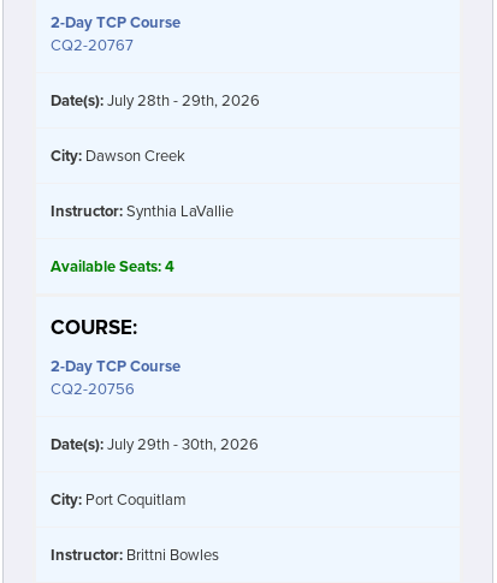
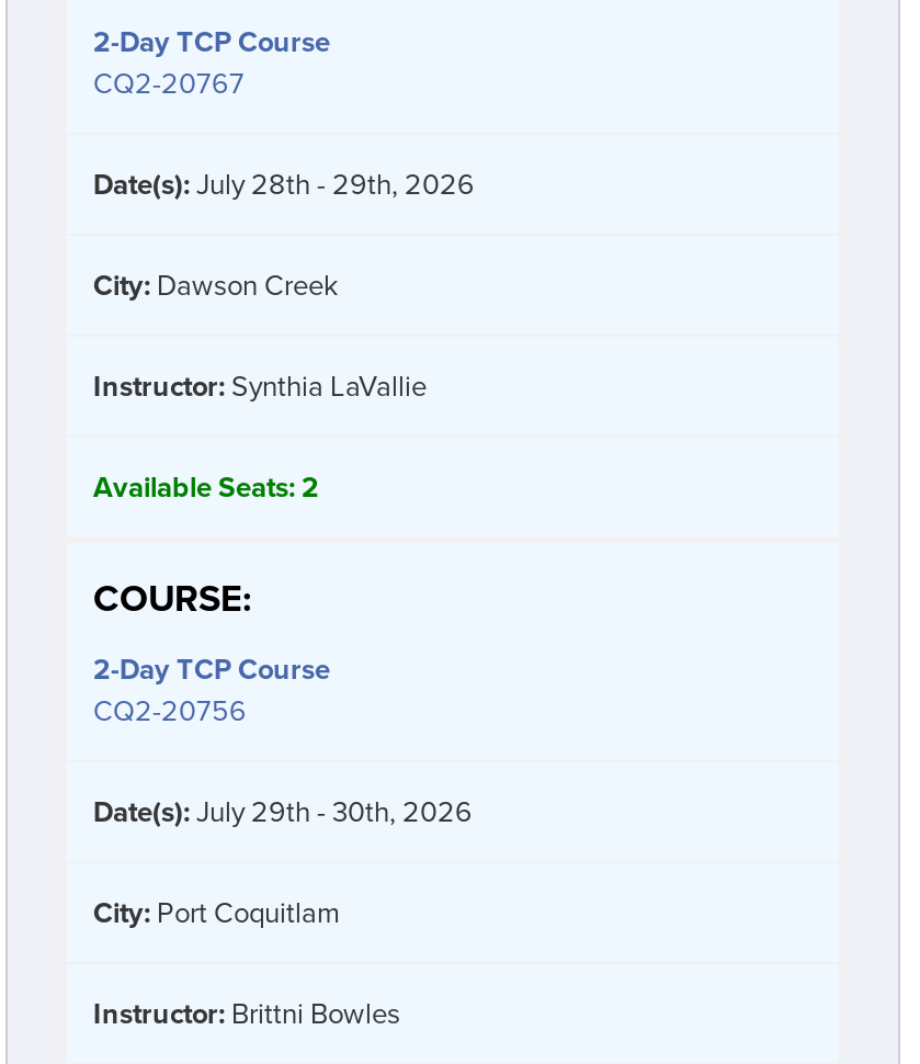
- Available Seats: 4
+ Available Seats: 2
